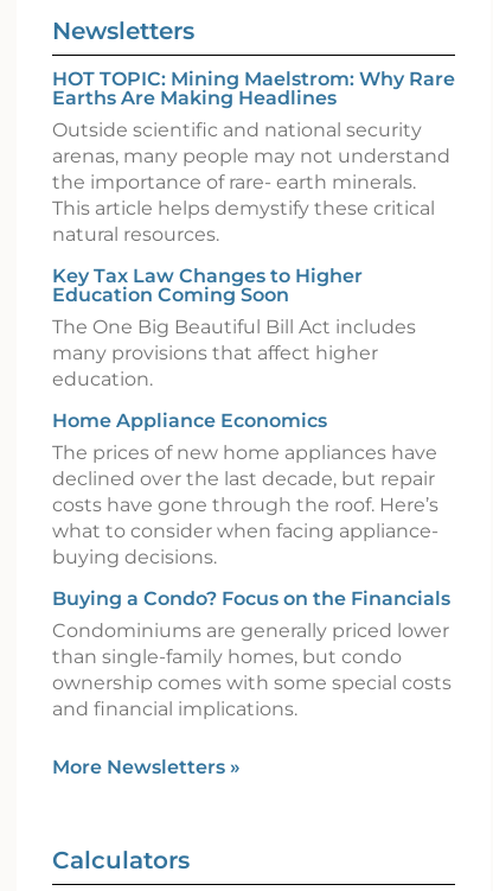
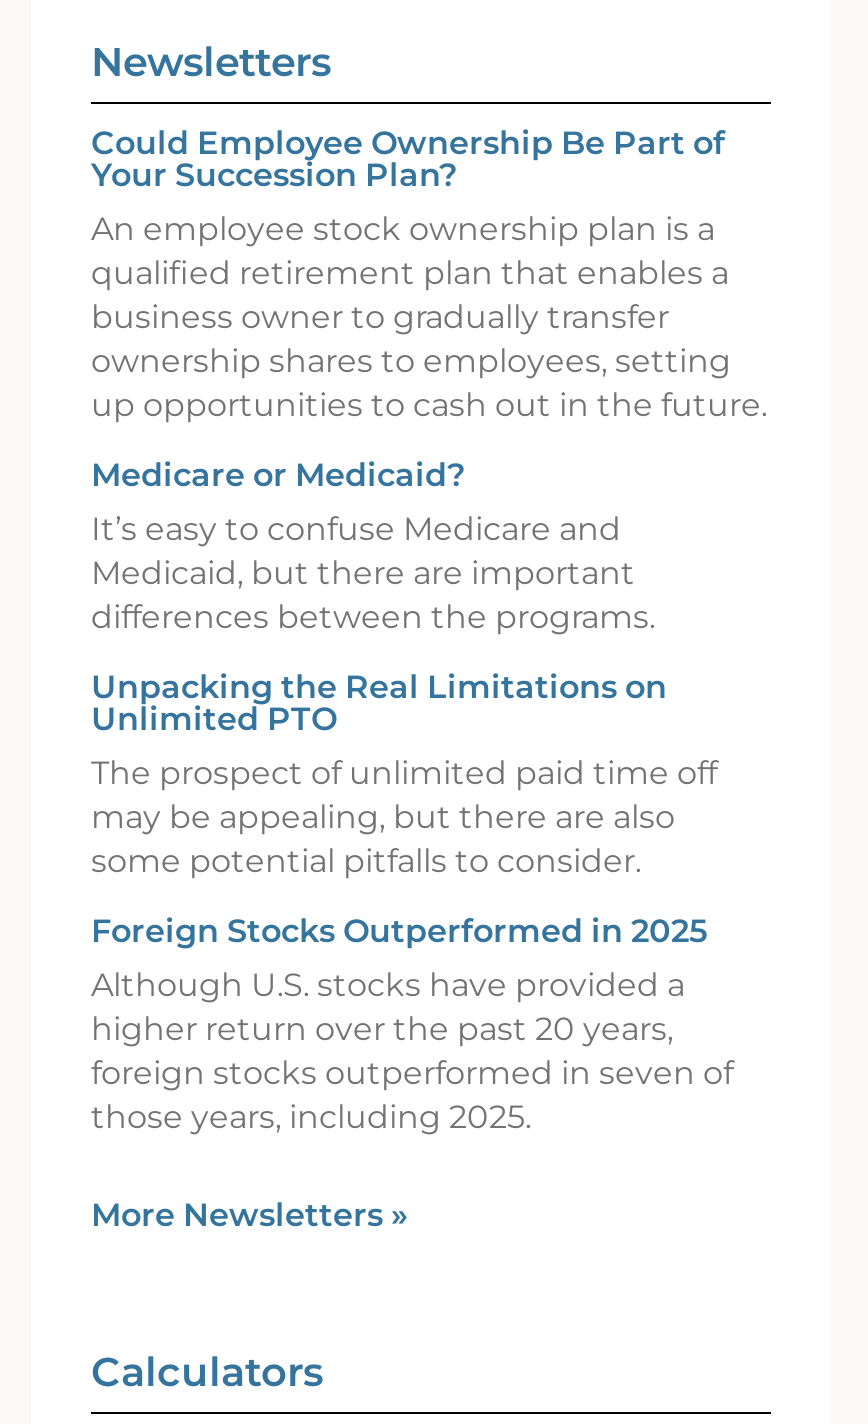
- HOT TOPIC: Mining Maelstrom: Why Rare
- Earths Are Making Headlines
- Outside scientific and national security
- arenas, many people may not understand
- the importance of rare- earth minerals.
- This article helps demystify these critical
- natural resources.
+ Could Employee Ownership Be Part of
+ Your Succession Plan?
+ An employee stock ownership plan is a
+ qualified retirement plan that enables a
+ business owner to gradually transfer
+ ownership shares to employees, setting
+ up opportunities to cash out in the future.

- Key Tax Law Changes to Higher
- Education Coming Soon
- The One Big Beautiful Bill Act includes
- many provisions that affect higher
- education.
+ Medicare or Medicaid?
+ It’s easy to confuse Medicare and
+ Medicaid, but there are important
+ differences between the programs.

- Home Appliance Economics
- The prices of new home appliances have
- declined over the last decade, but repair
- costs have gone through the roof. Here’s
- what to consider when facing appliance-
- buying decisions.
+ Unpacking the Real Limitations on
+ Unlimited PTO
+ The prospect of unlimited paid time off
+ may be appealing, but there are also
+ some potential pitfalls to consider.

- Buying a Condo? Focus on the Financials
- Condominiums are generally priced lower
- than single-family homes, but condo
- ownership comes with some special costs
- and financial implications.
+ Foreign Stocks Outperformed in 2025
+ Although U.S. stocks have provided a
+ higher return over the past 20 years,
+ foreign stocks outperformed in seven of
+ those years, including 2025.
